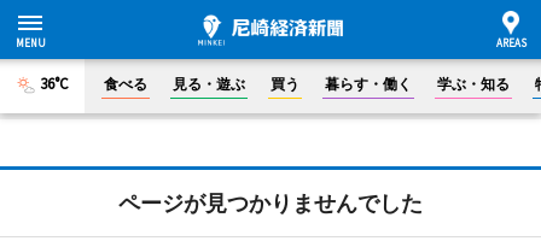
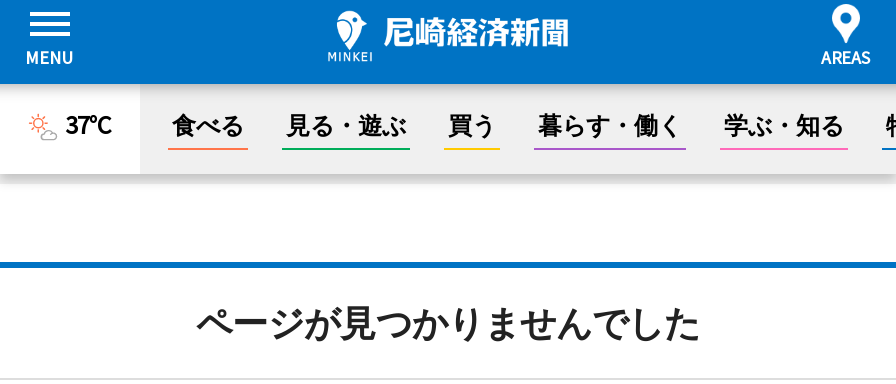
- 36°C
+ 37°C
